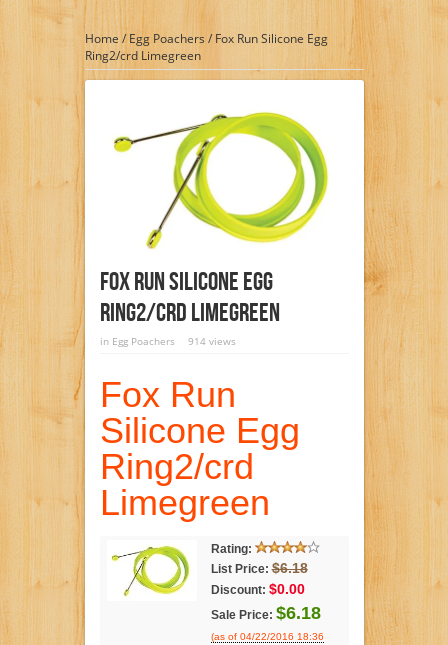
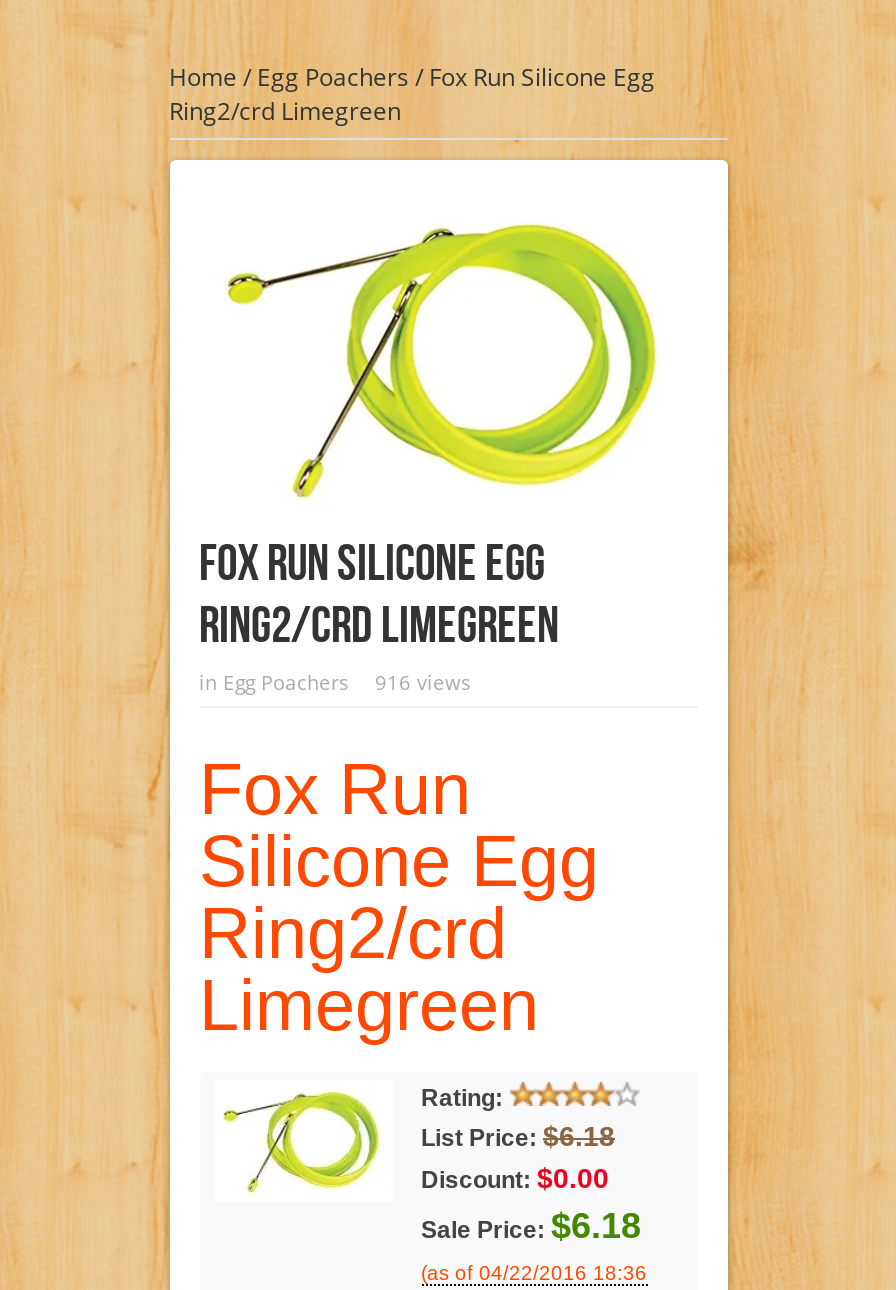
- in Egg Poachers 914 views
+ in Egg Poachers 916 views
